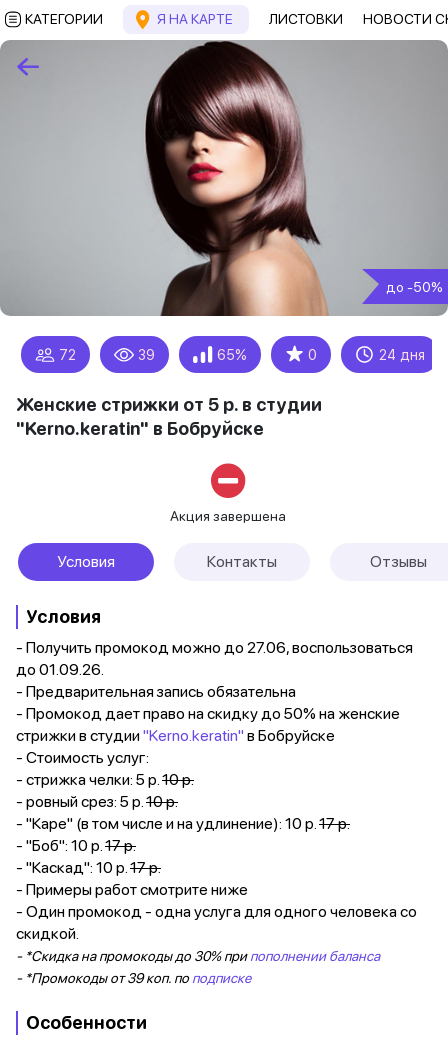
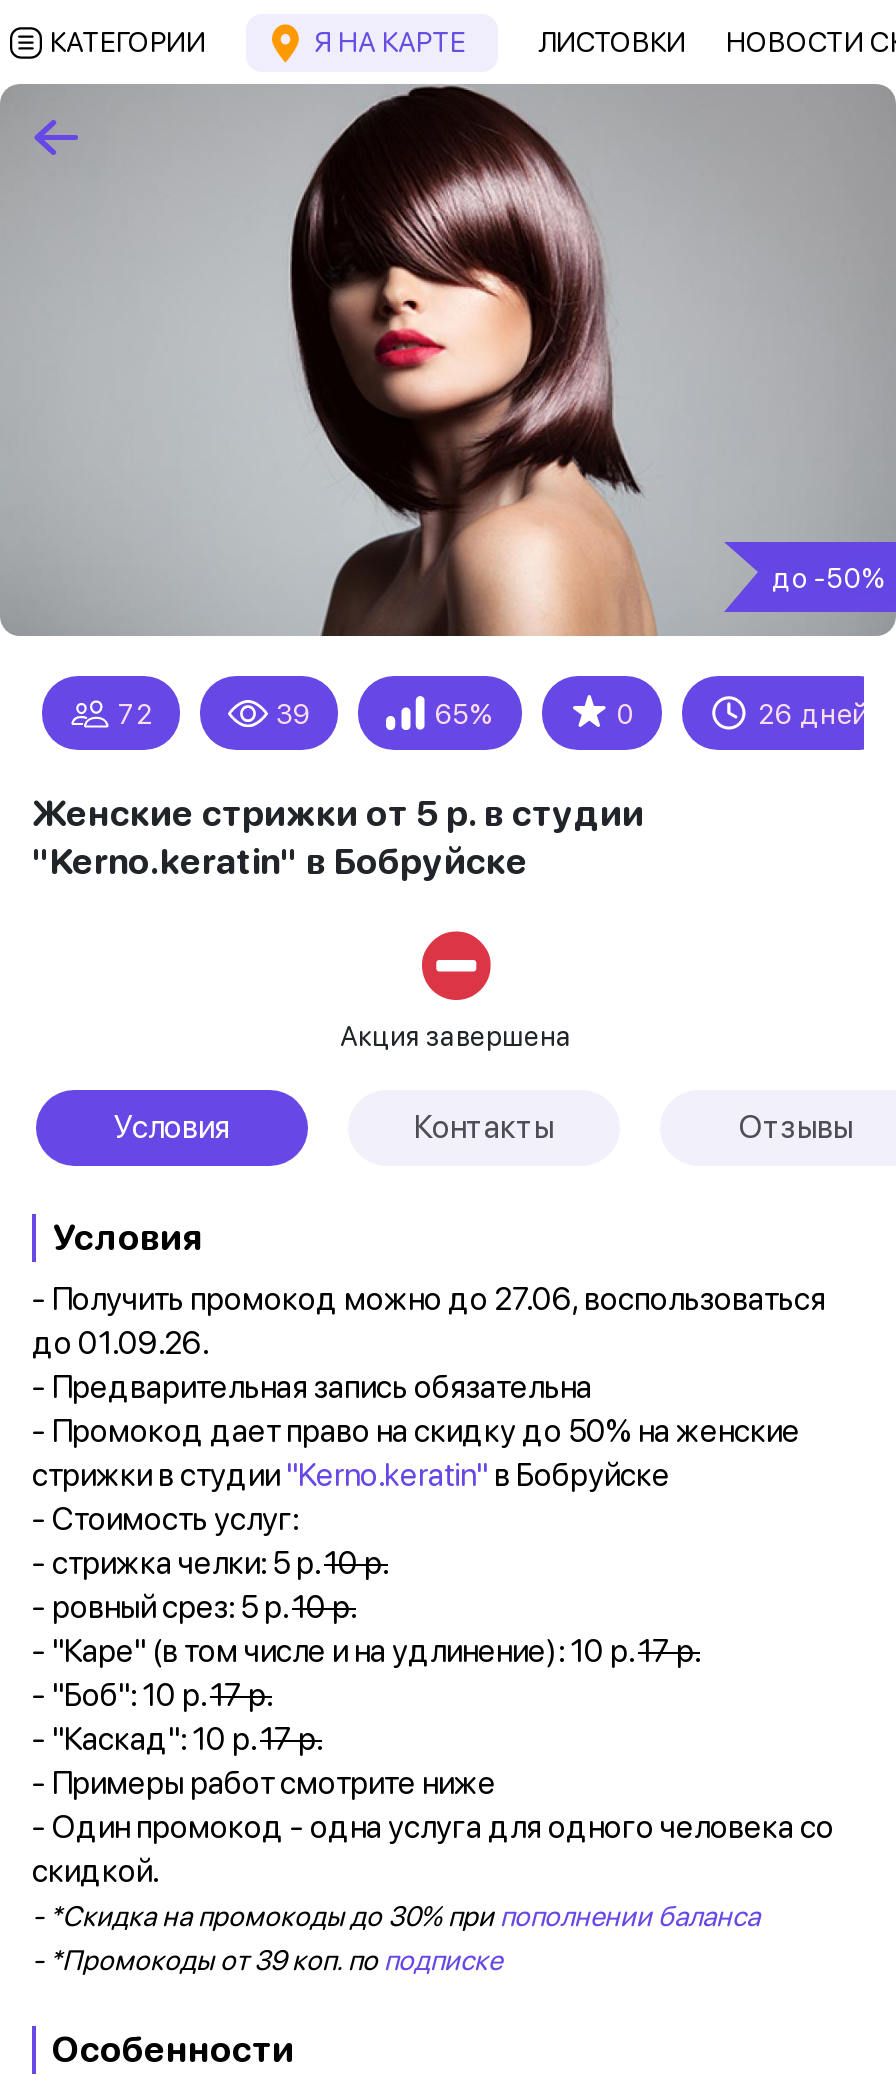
- 24 дня
+ 26 дней
